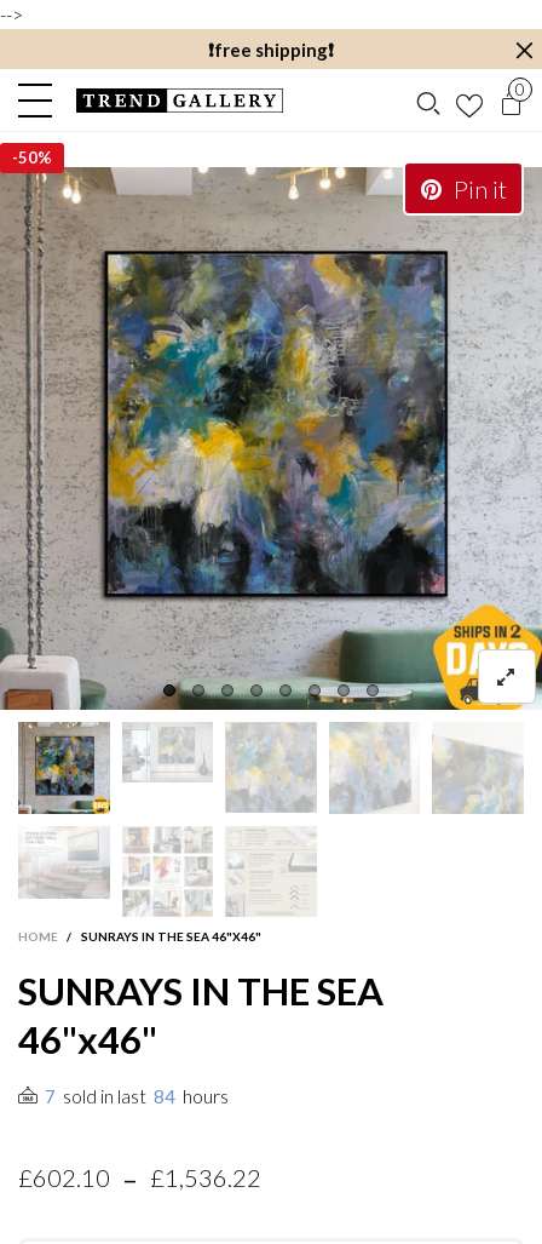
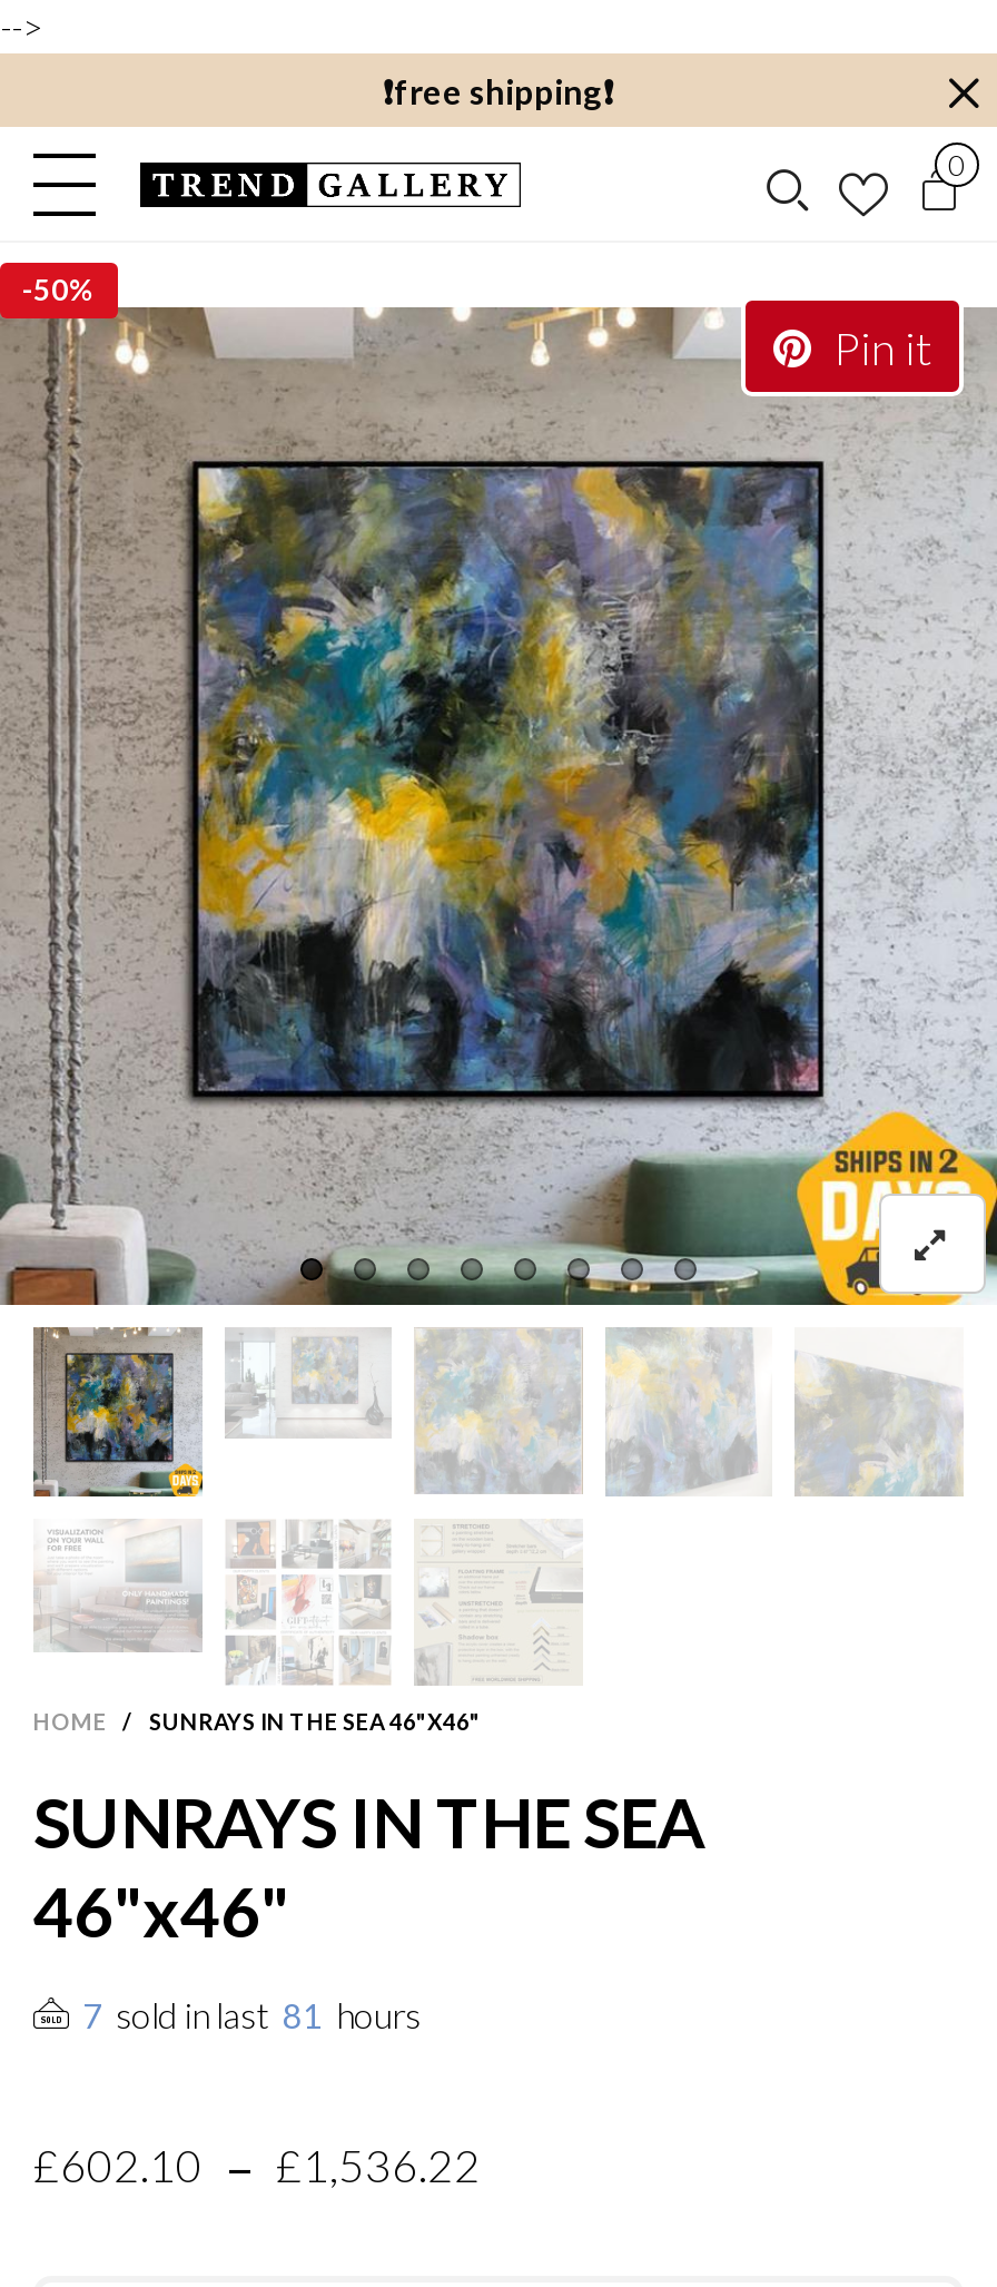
- 7 sold in last 84 hours
+ 7 sold in last 81 hours
